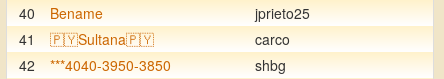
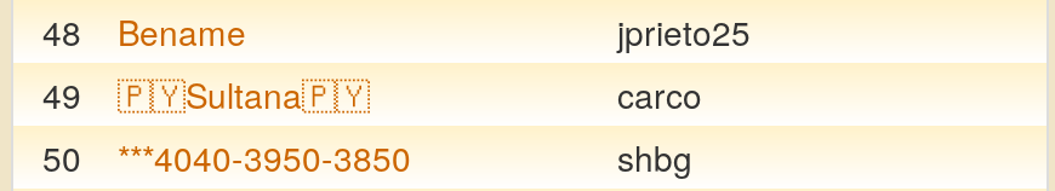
- 40 Bename
+ 48 Bename

- 41
+ 49

- 42 ***4040-3950-3850
+ 50 ***4040-3950-3850
